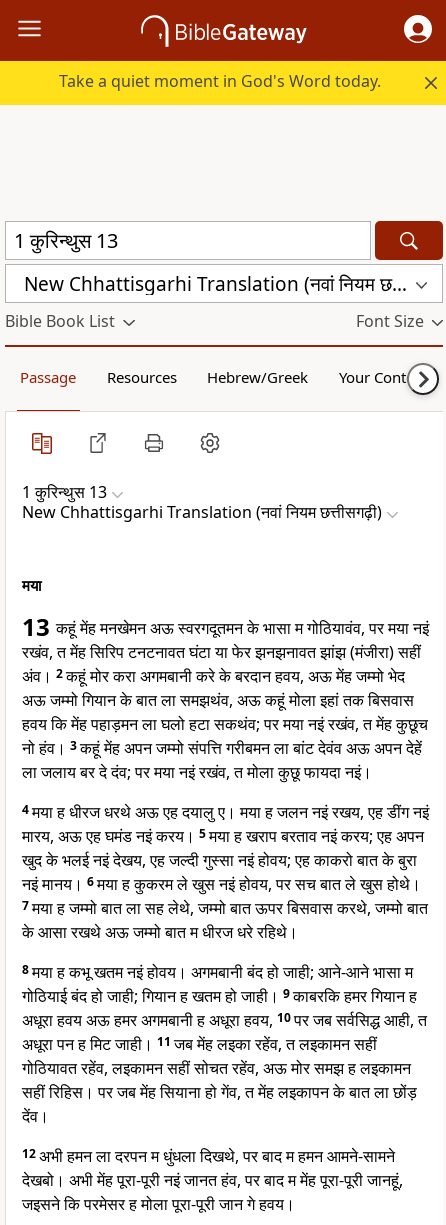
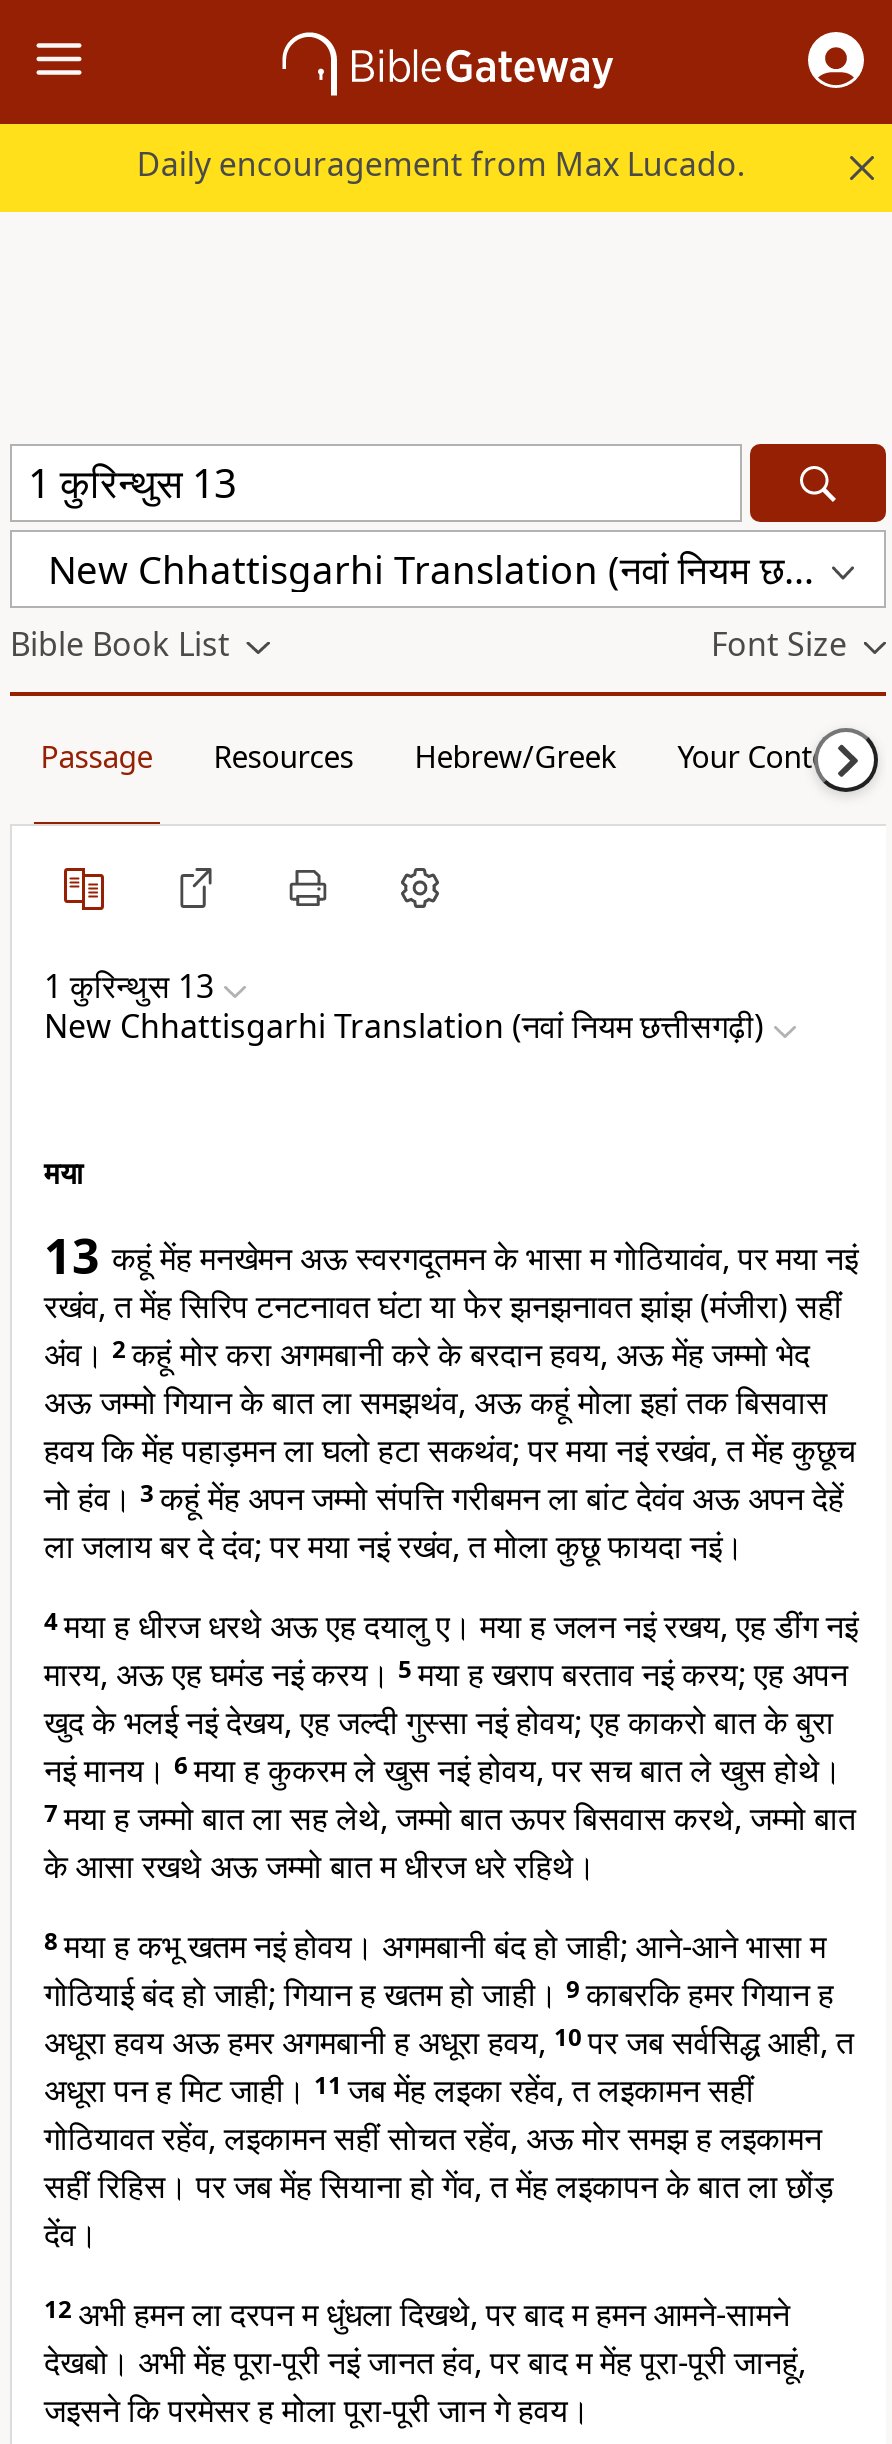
- Take a quiet moment in God's Word today.
+ Daily encouragement from Max Lucado.
